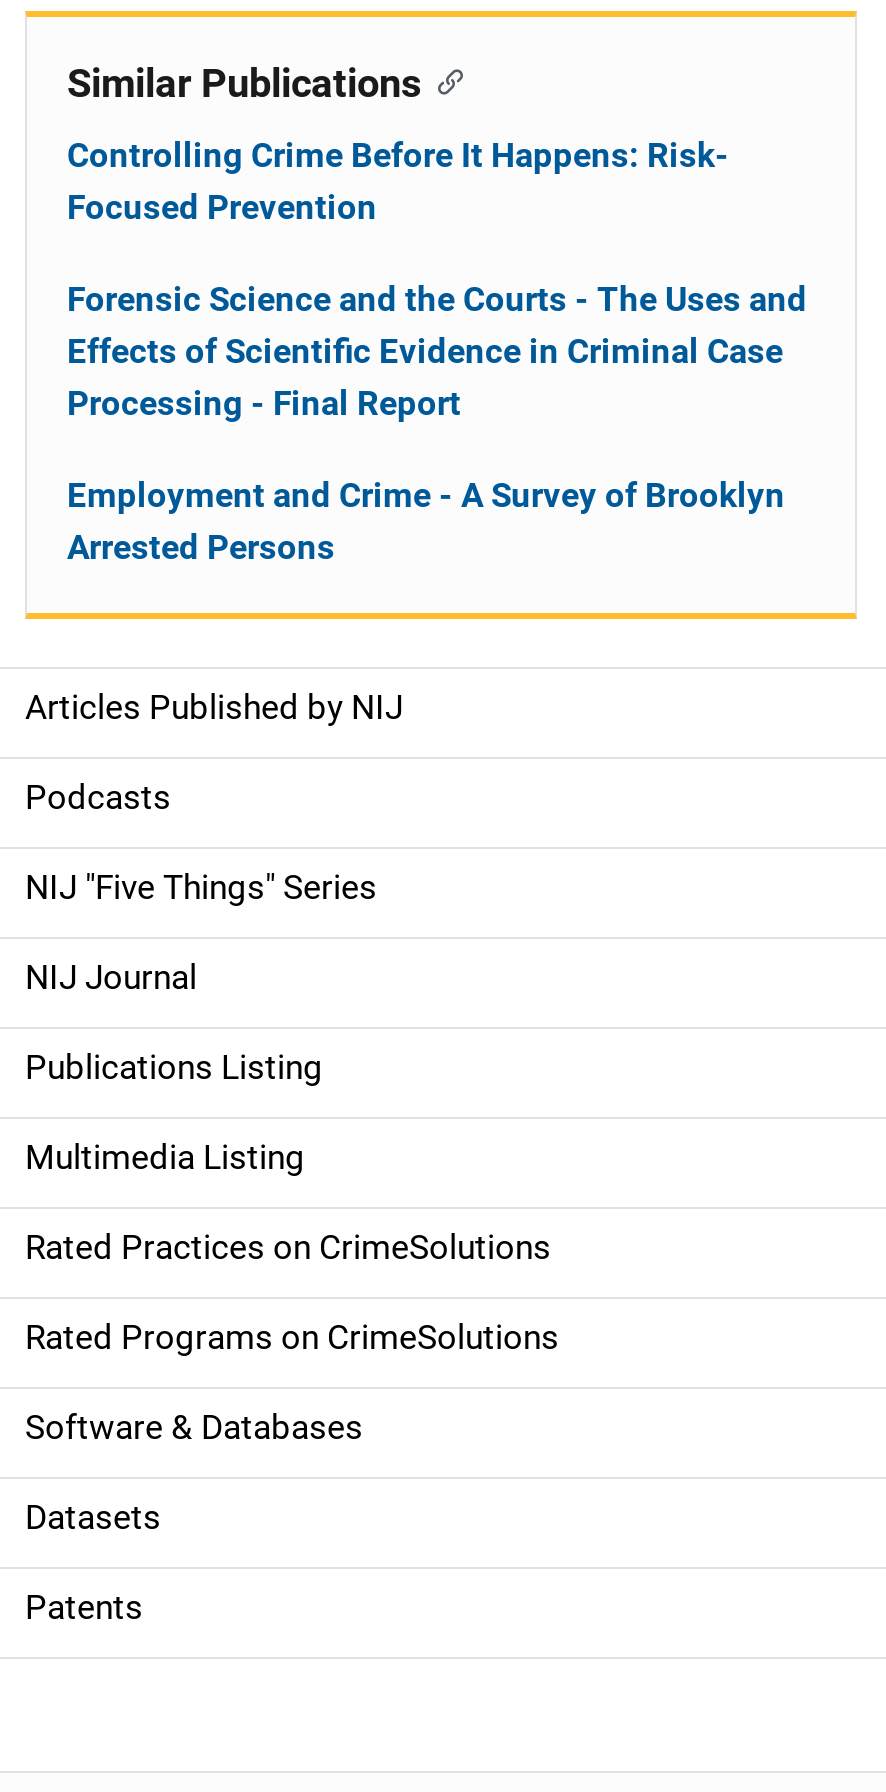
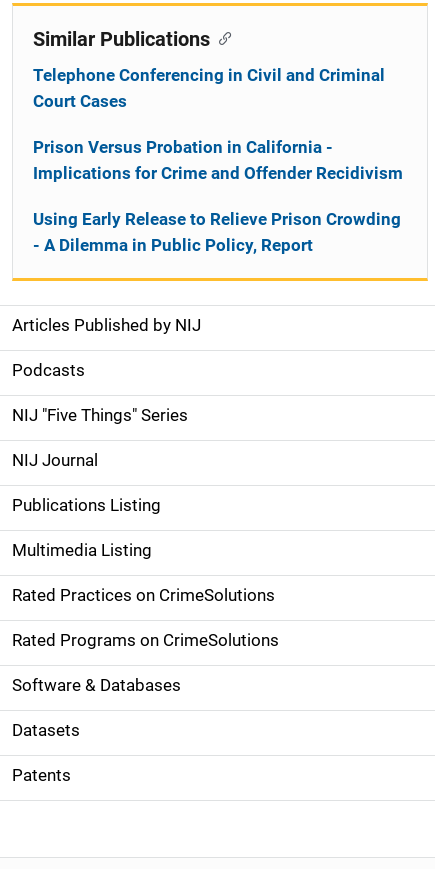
- Controlling Crime Before It Happens: Risk-
- Focused Prevention
+ Telephone Conferencing in Civil and Criminal
+ Court Cases

- Forensic Science and the Courts - The Uses and
- Effects of Scientific Evidence in Criminal Case
- Processing - Final Report
+ Prison Versus Probation in California -
+ Implications for Crime and Offender Recidivism

- Employment and Crime - A Survey of Brooklyn
- Arrested Persons
+ Using Early Release to Relieve Prison Crowding
+ - A Dilemma in Public Policy, Report
